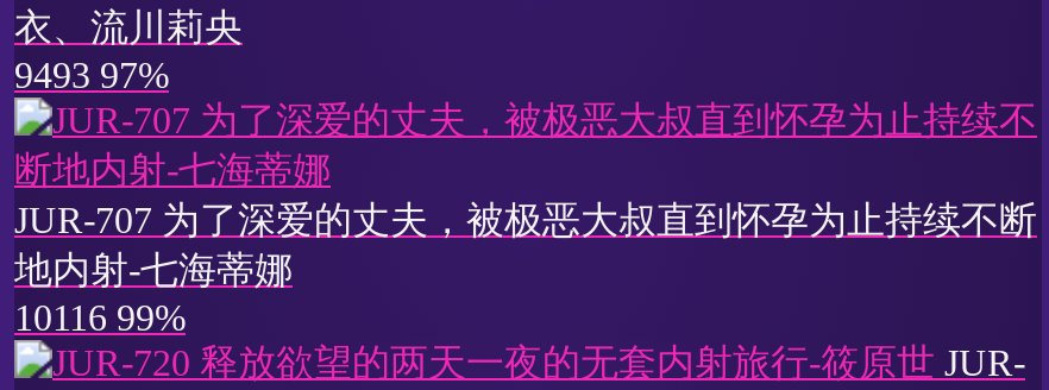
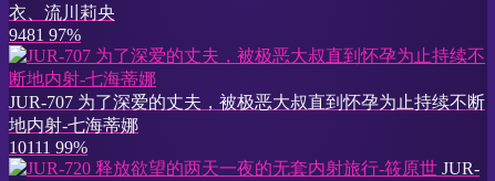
- 9493 97%
+ 9481 97%

- 10116 99%
+ 10111 99%
